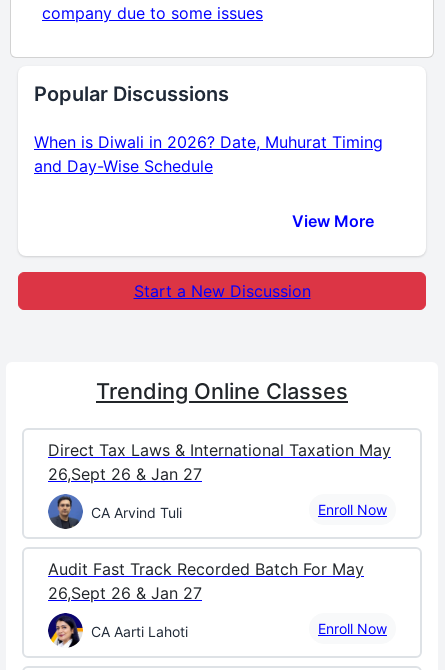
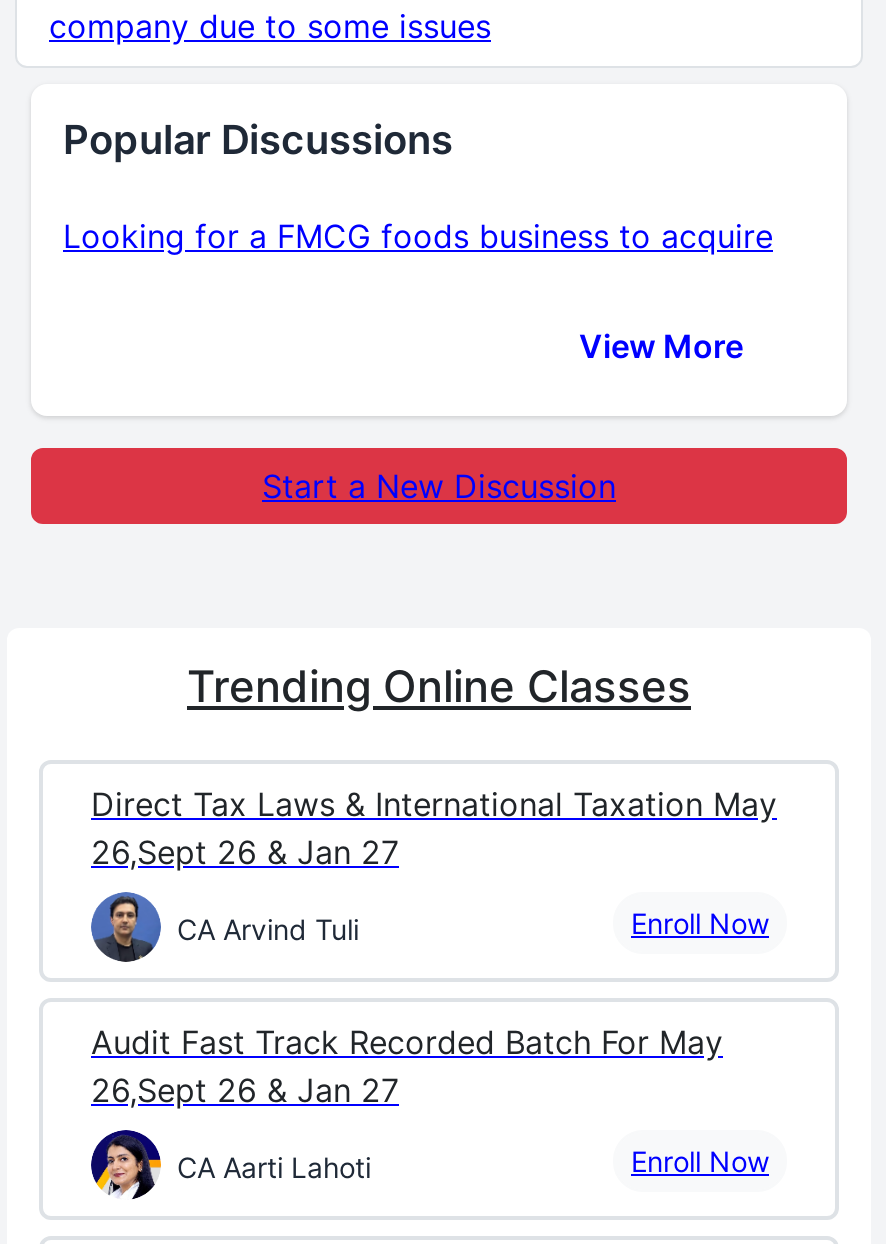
- When is Diwali in 2026? Date, Muhurat Timing
- and Day-Wise Schedule
+ Looking for a FMCG foods business to acquire
